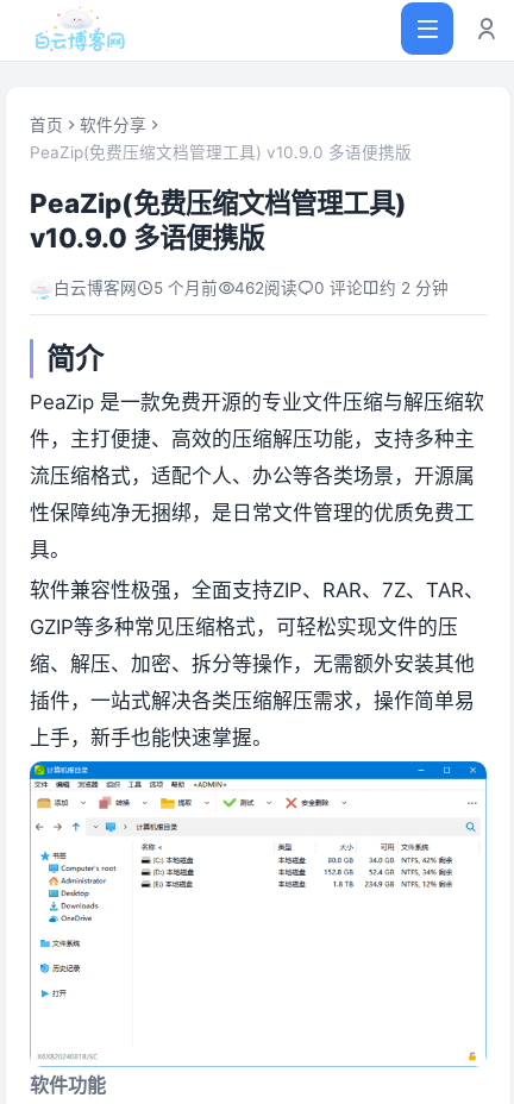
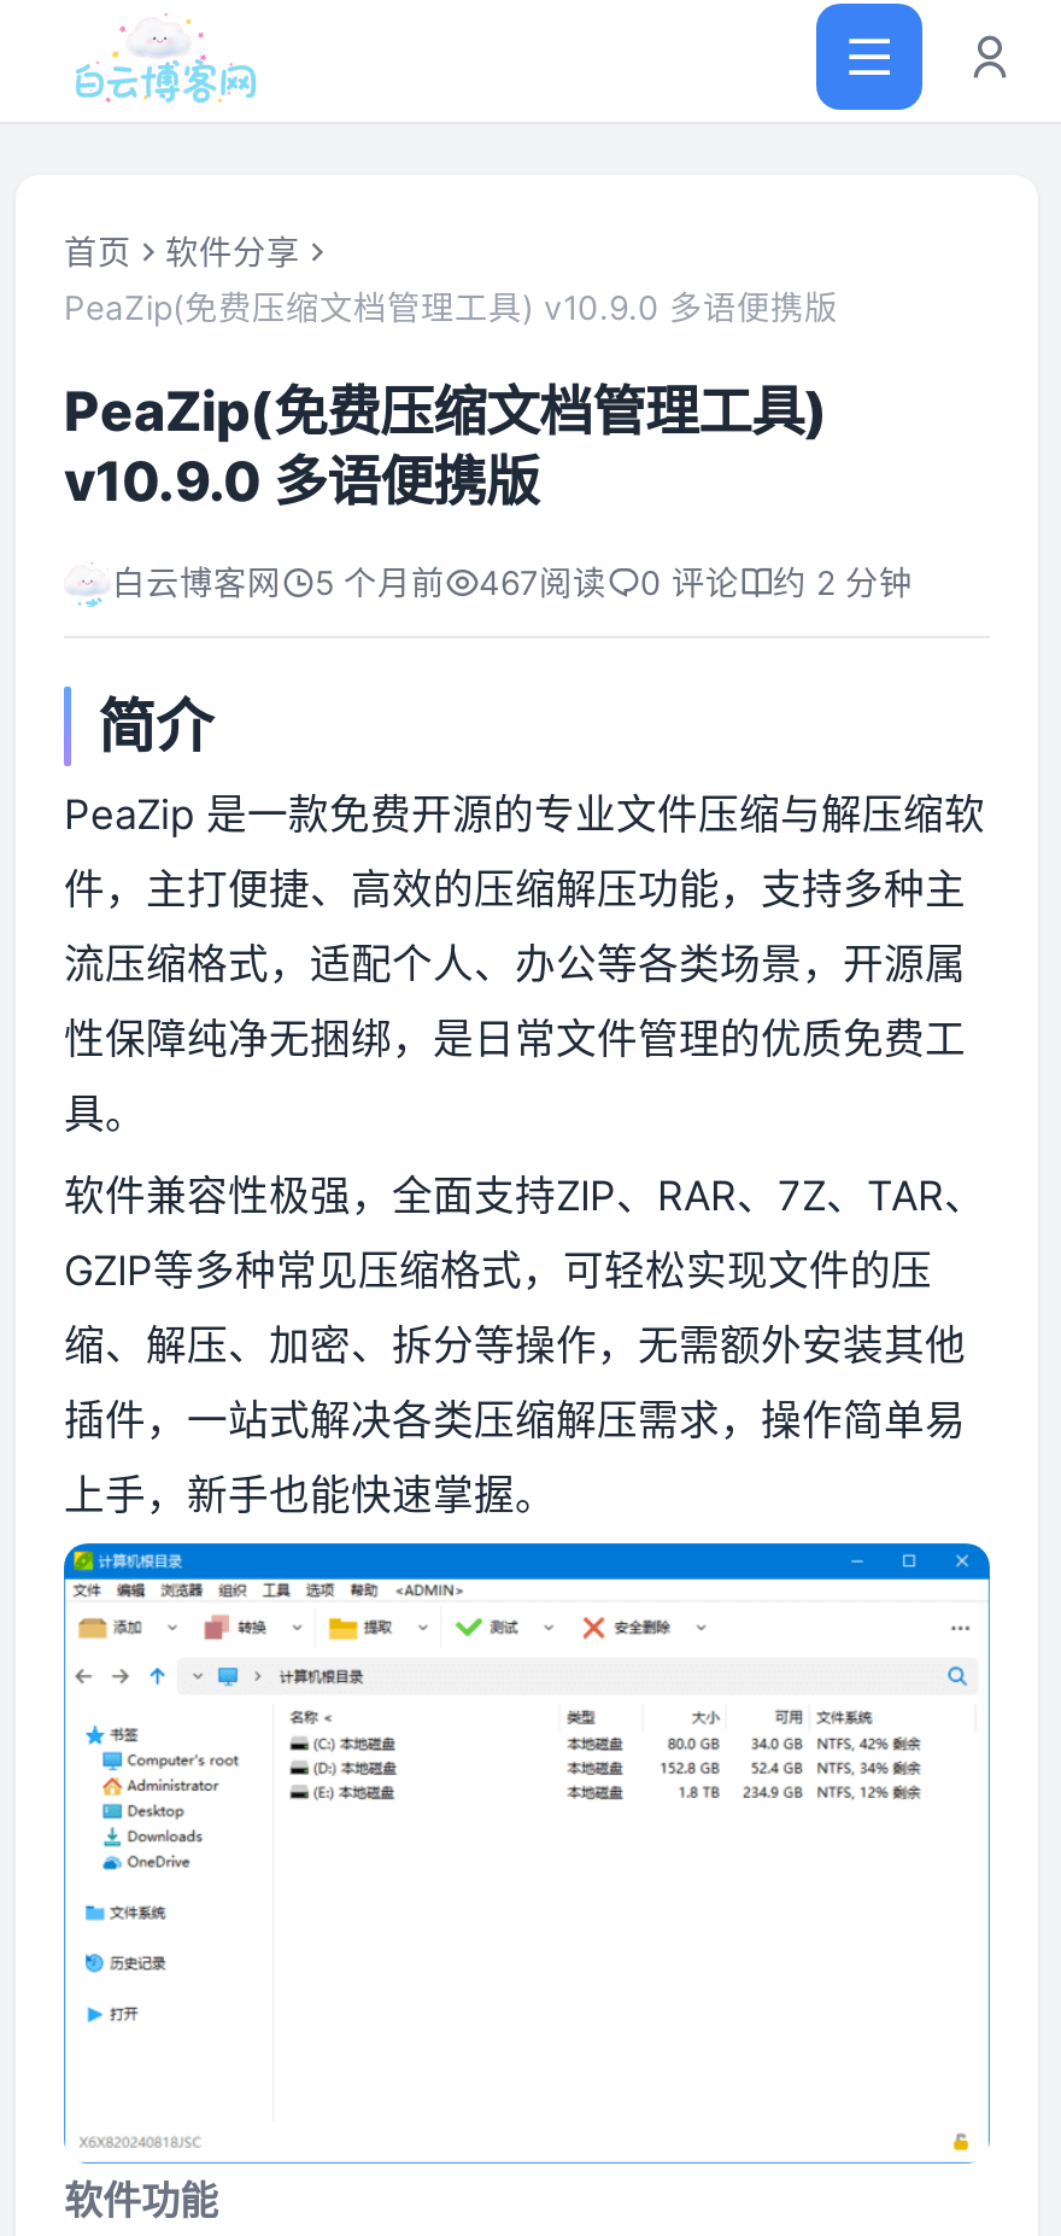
- 白云博客网 5 个月前 462阅读 0 评论 约 2 分钟
+ 白云博客网 5 个月前 467阅读 0 评论 约 2 分钟
